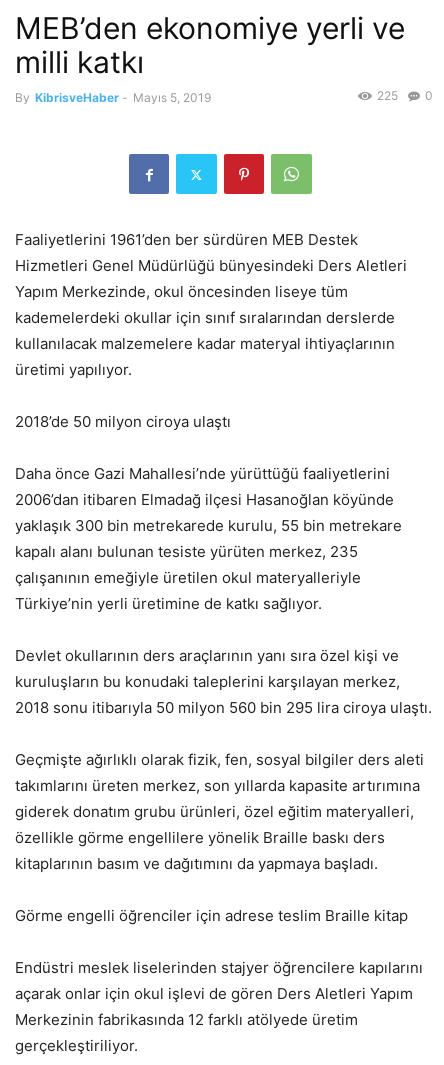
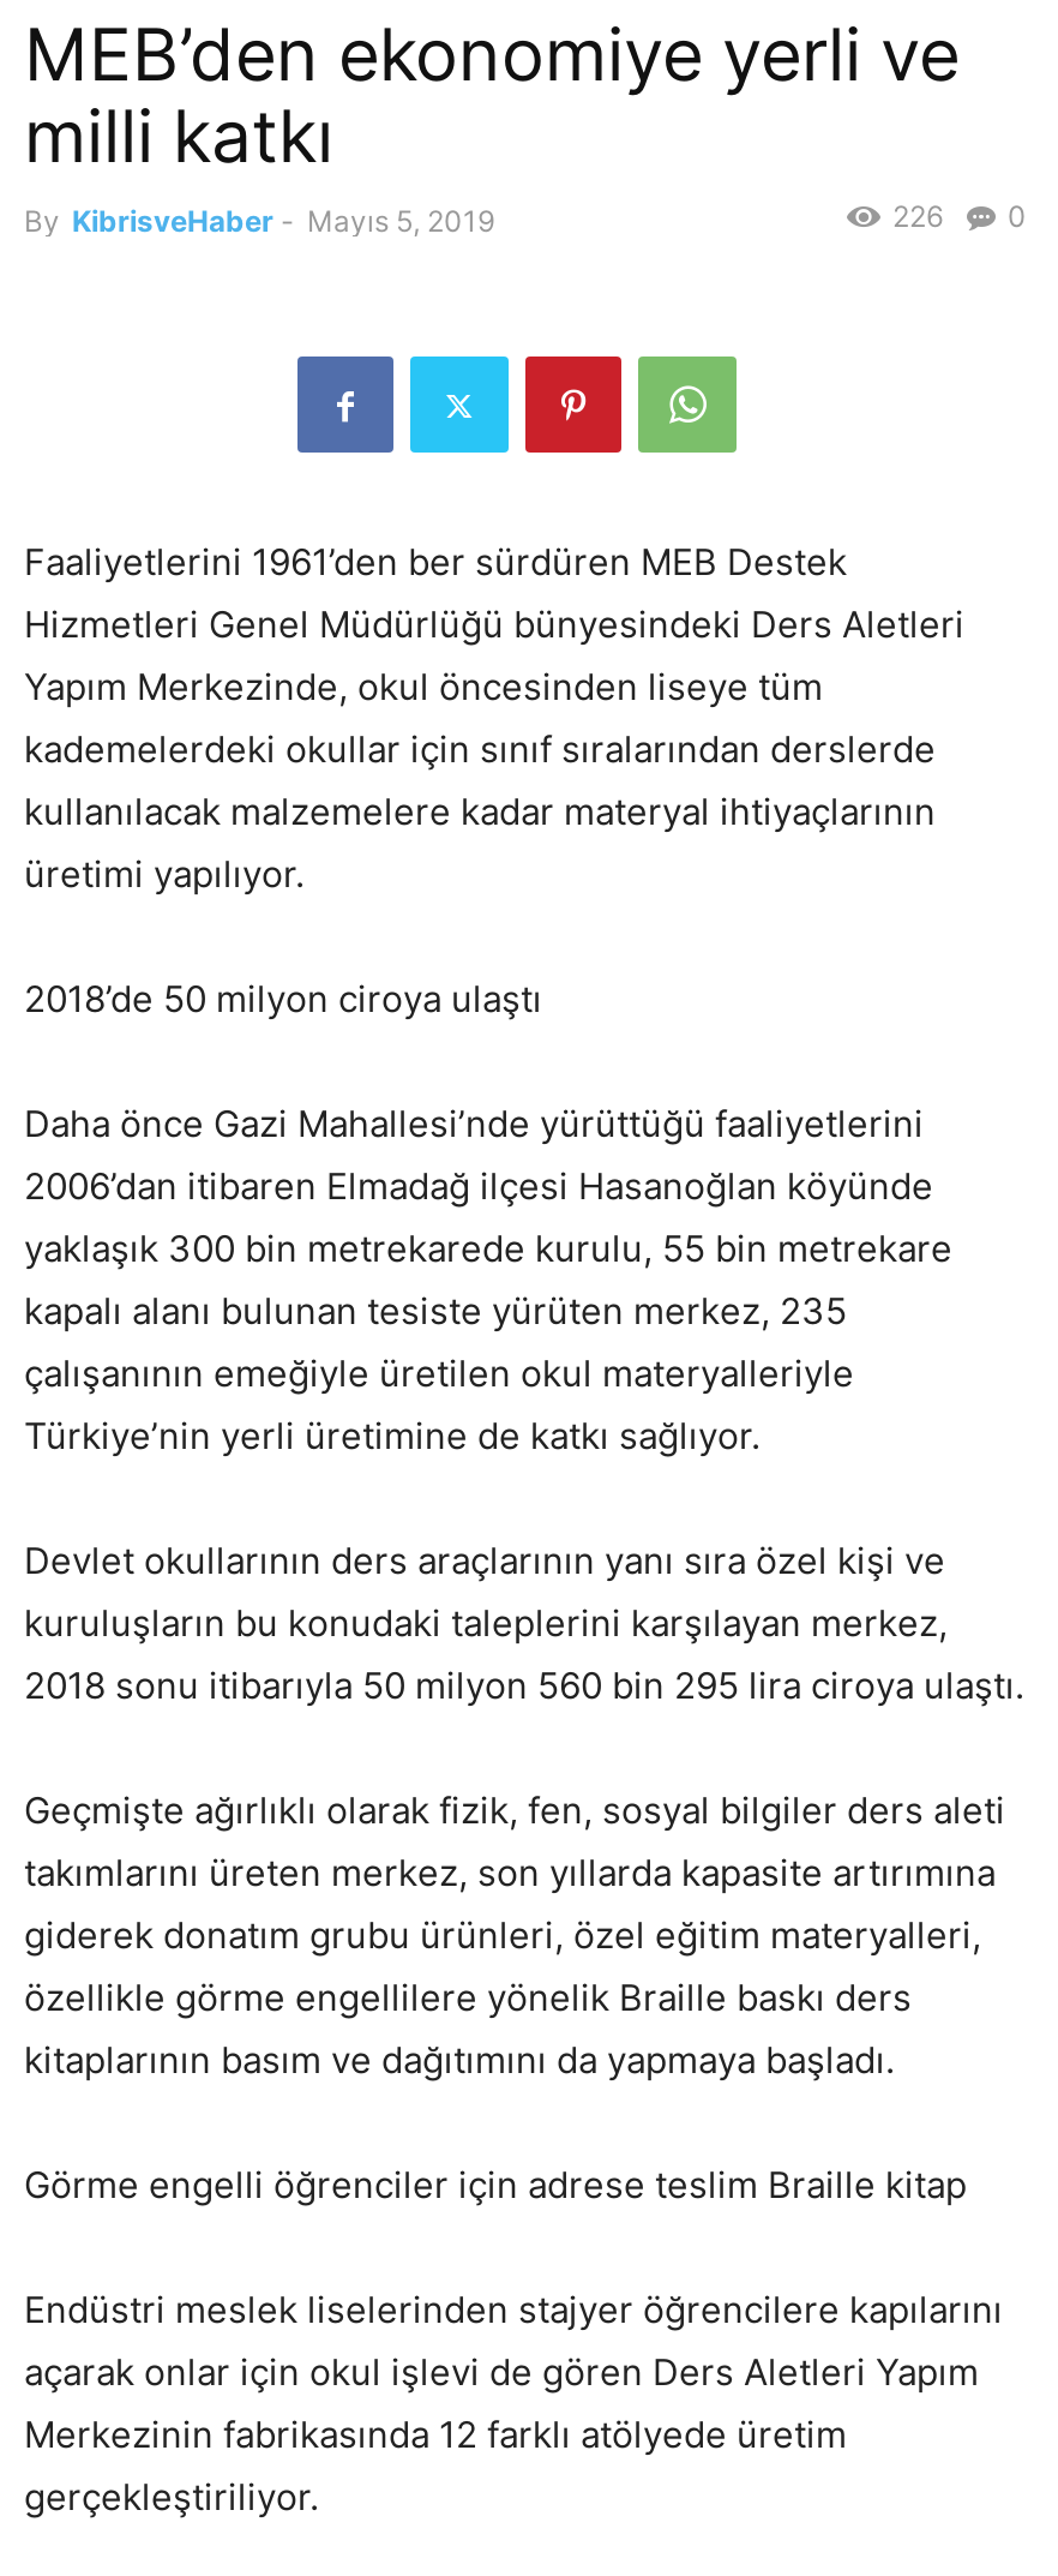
- 225 0
+ 226 0
